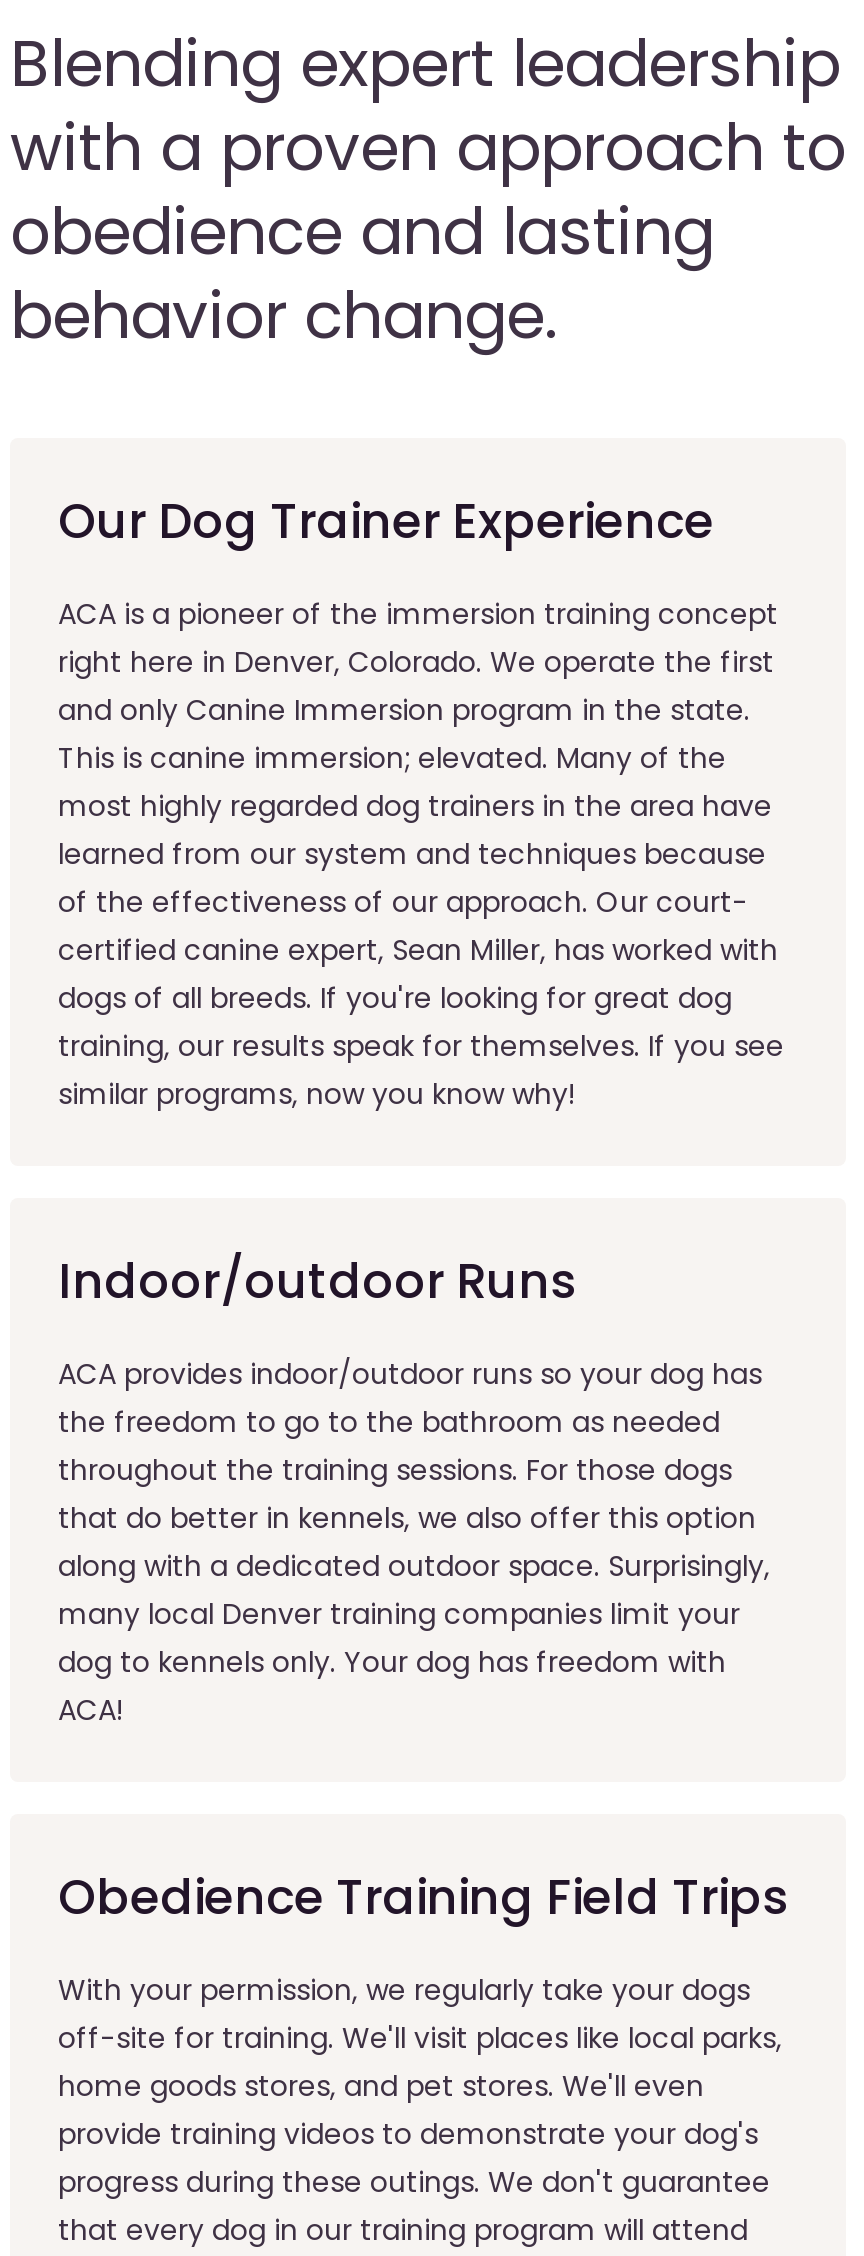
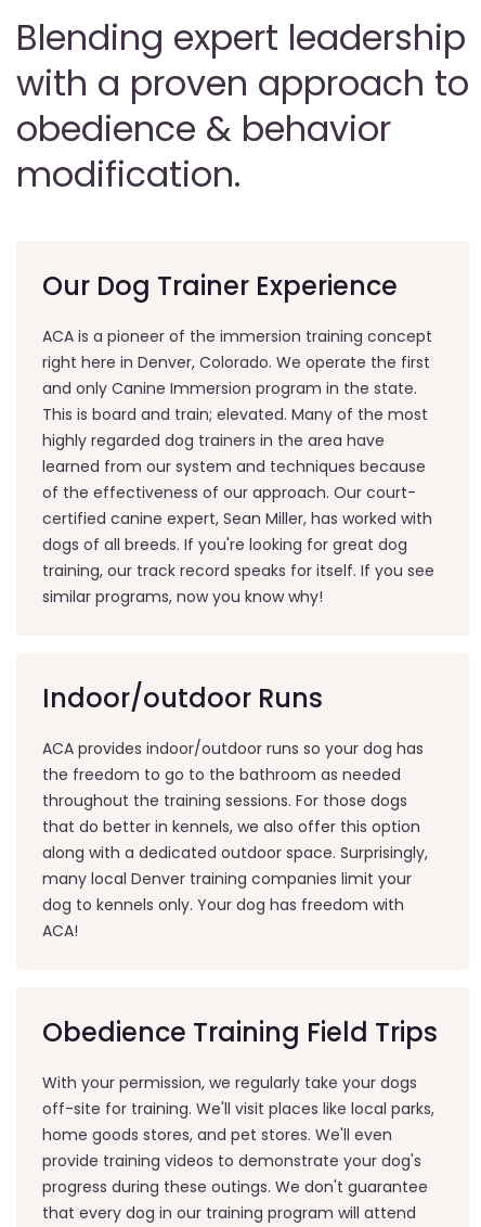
- obedience and lasting
- behavior change.
+ obedience & behavior
+ modification.

- This is canine immersion; elevated. Many of the
- most highly regarded dog trainers in the area have
+ This is board and train; elevated. Many of the most
+ highly regarded dog trainers in the area have

- training, our results speak for themselves. If you see
+ training, our track record speaks for itself. If you see
